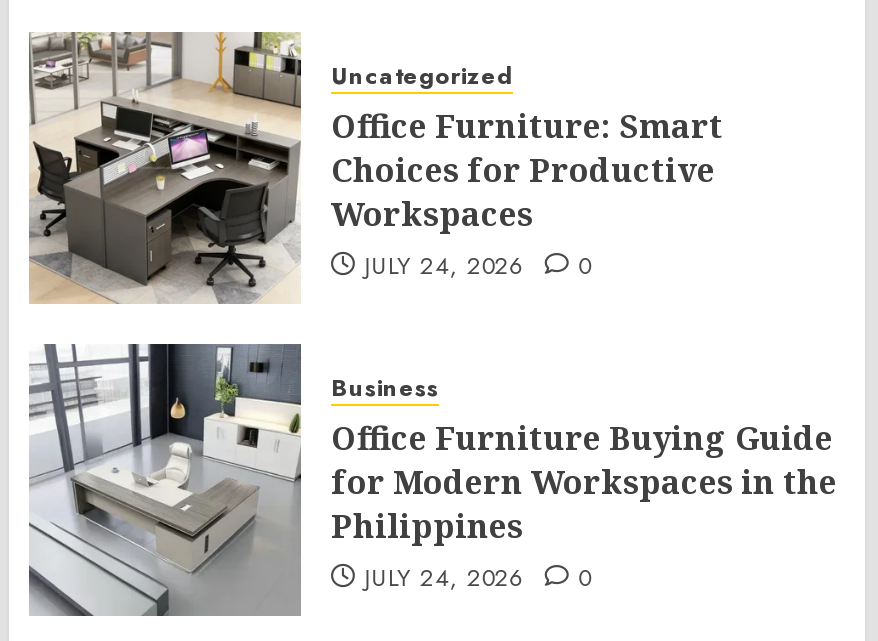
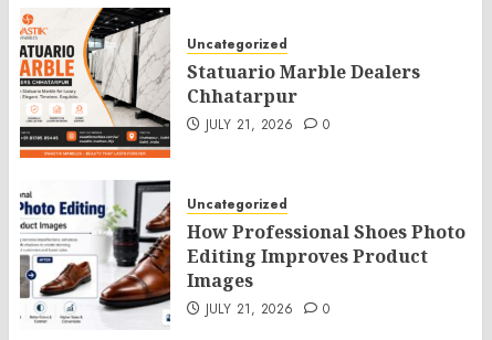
- [image]
- Office Furniture: Smart
- Choices for Productive
- Workspaces
- JULY 24, 2026
+ [image]
+ Statuario Marble Dealers
+ Chhatarpur
+ JULY 21, 2026

- [image]
- Business
- Office Furniture Buying Guide
- for Modern Workspaces in the
- Philippines
- JULY 24, 2026
+ [image]
+ Uncategorized
+ How Professional Shoes Photo
+ Editing Improves Product
+ Images
+ JULY 21, 2026
